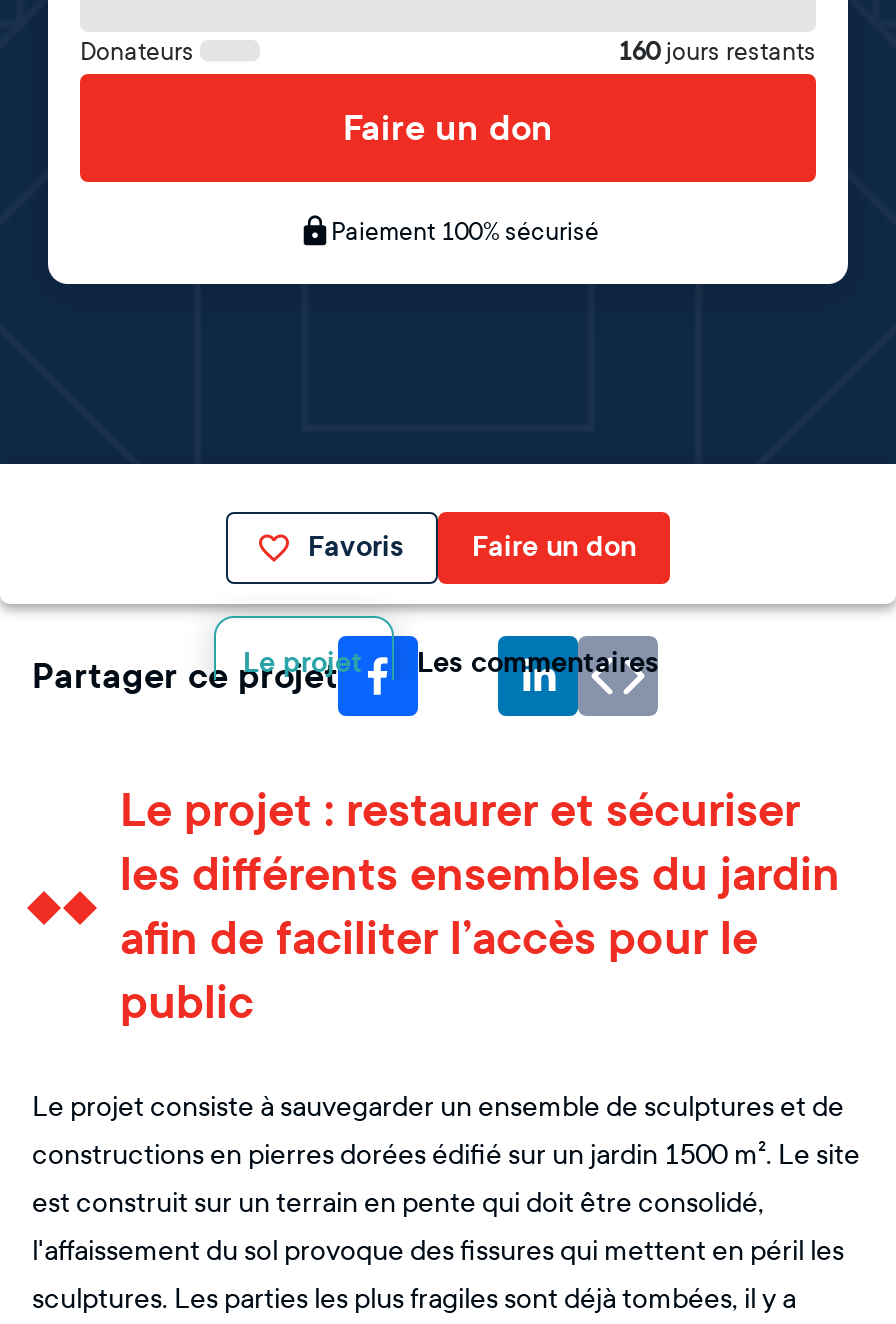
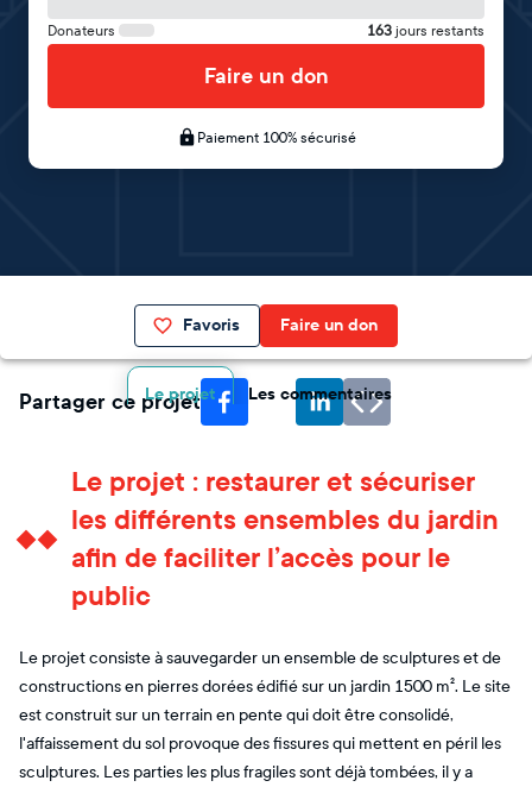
- 160 jours restants
+ 163 jours restants
